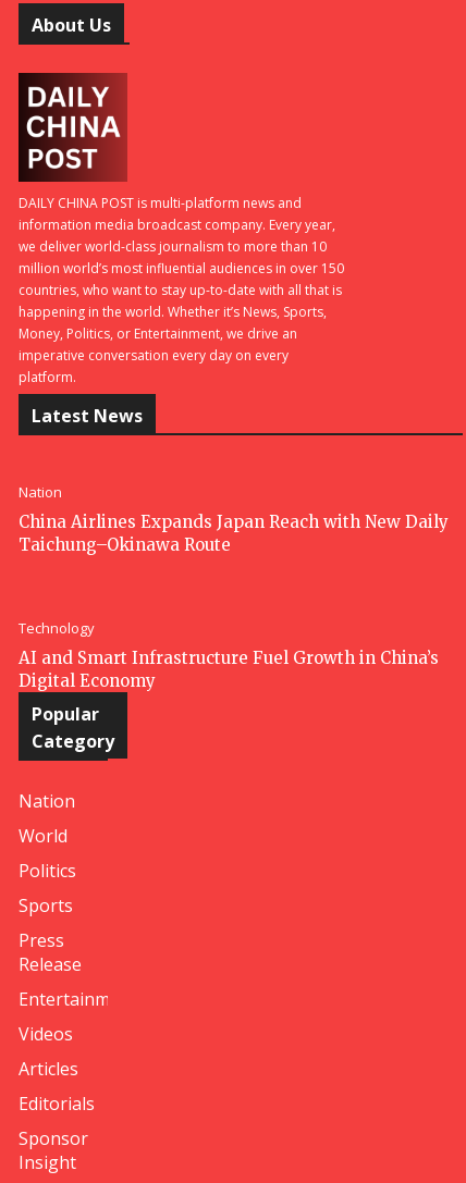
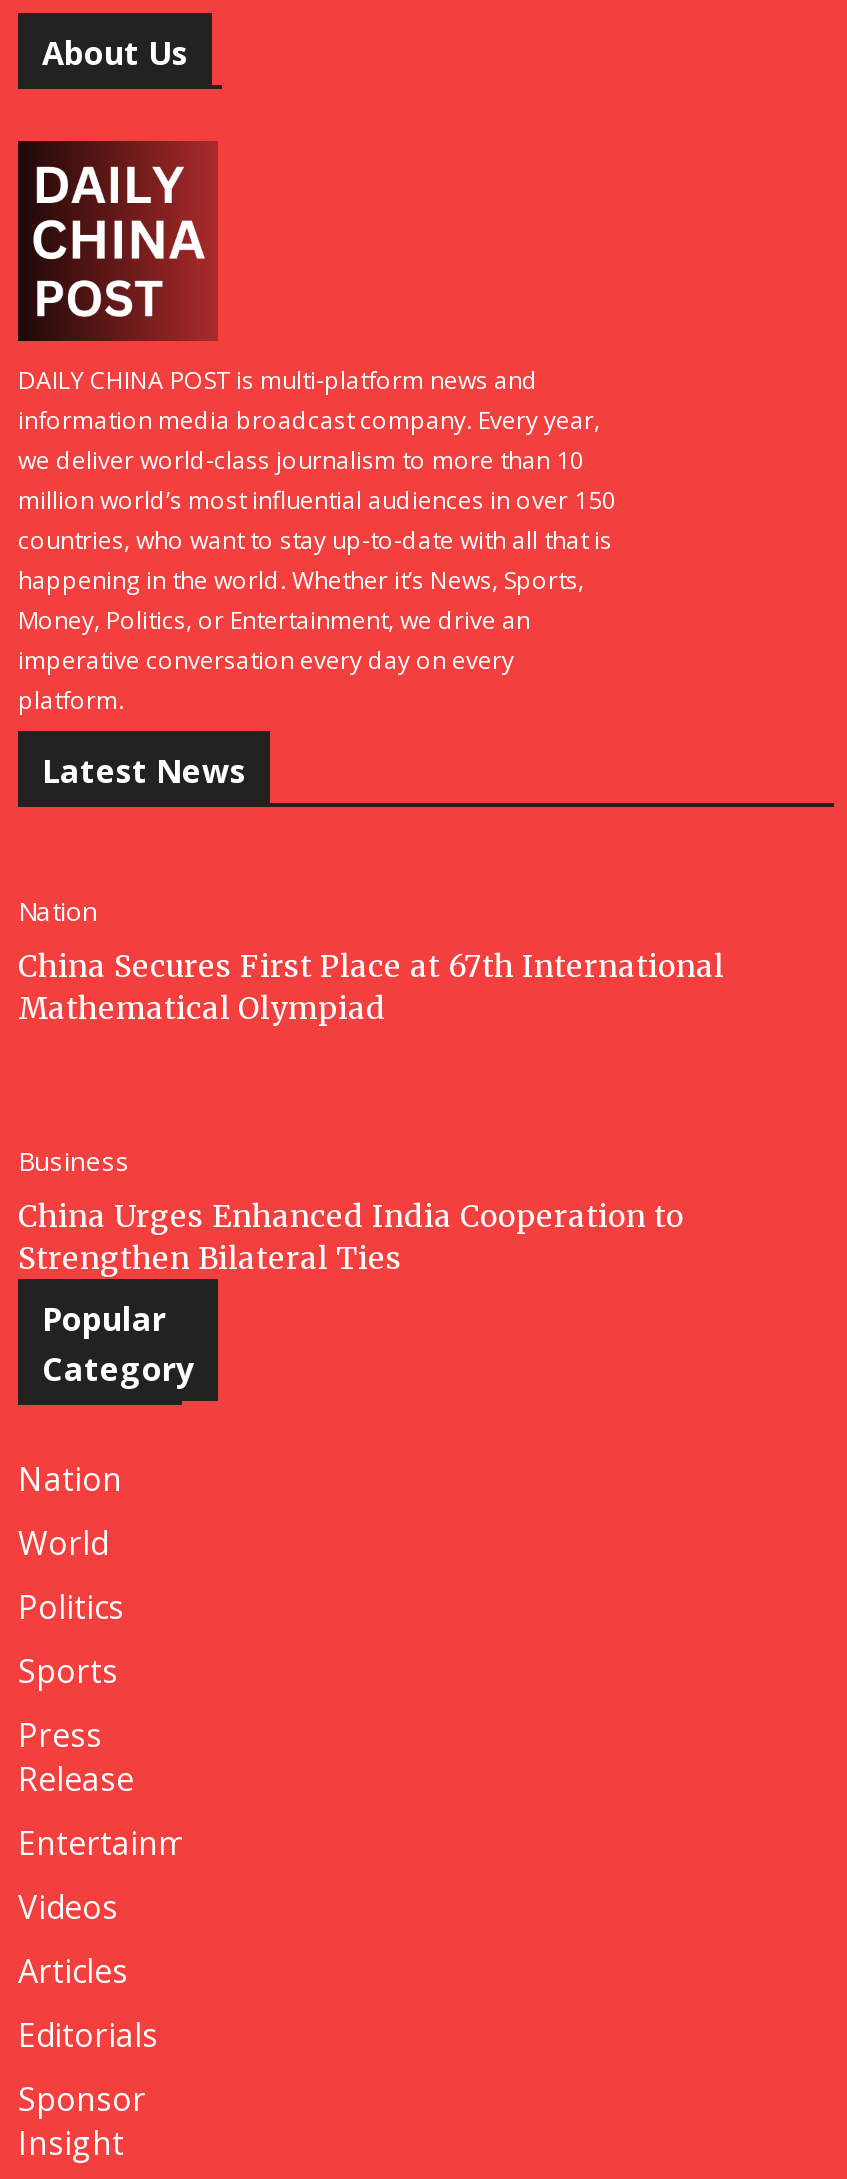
- China Airlines Expands Japan Reach with New Daily
- Taichung–Okinawa Route
+ China Secures First Place at 67th International
+ Mathematical Olympiad

- Technology
+ Business

- AI and Smart Infrastructure Fuel Growth in China’s
- Digital Economy
+ China Urges Enhanced India Cooperation to
+ Strengthen Bilateral Ties
